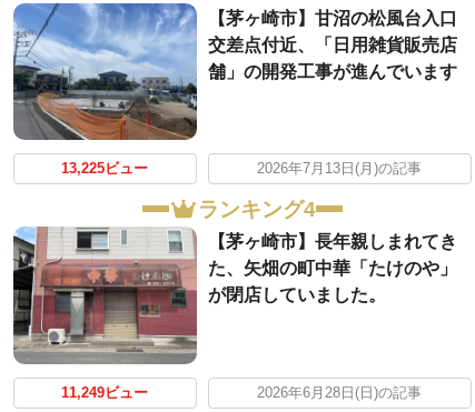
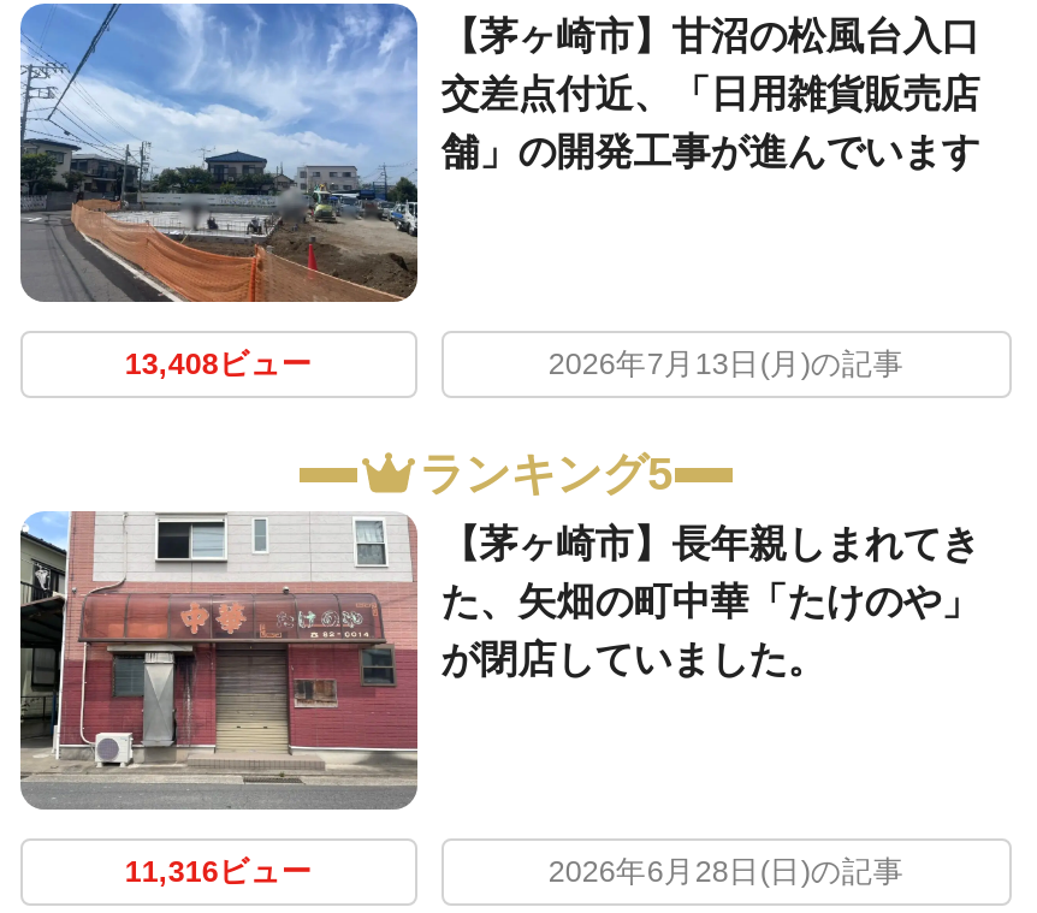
- 13,225ビュー
+ 13,408ビュー

- ランキング4
+ ランキング5

- 11,249ビュー
+ 11,316ビュー
